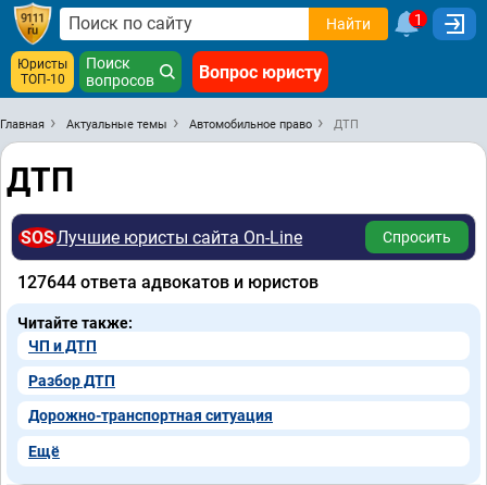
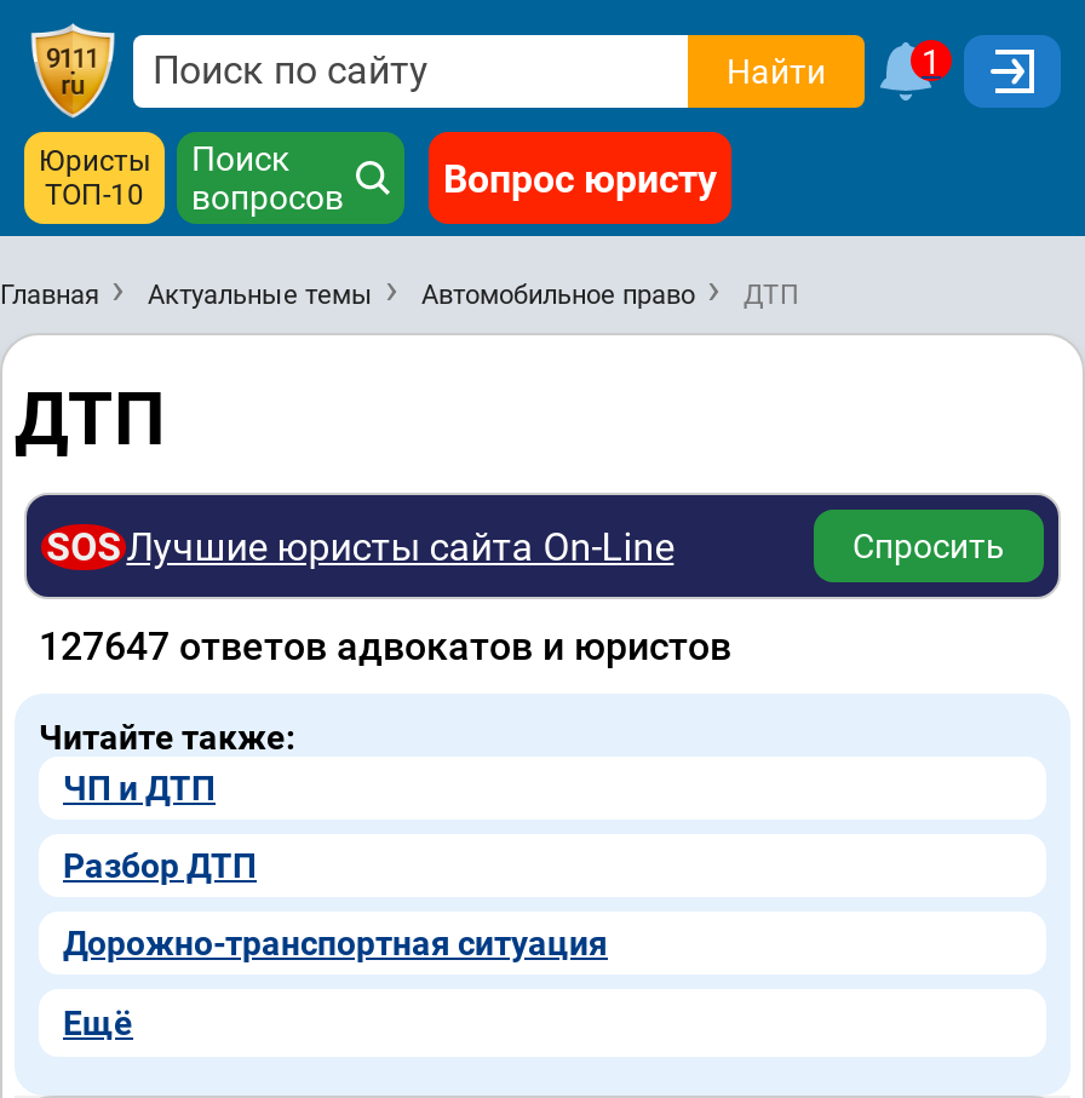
- 127644 ответa адвокатов и юристов
+ 127647 ответов адвокатов и юристов
